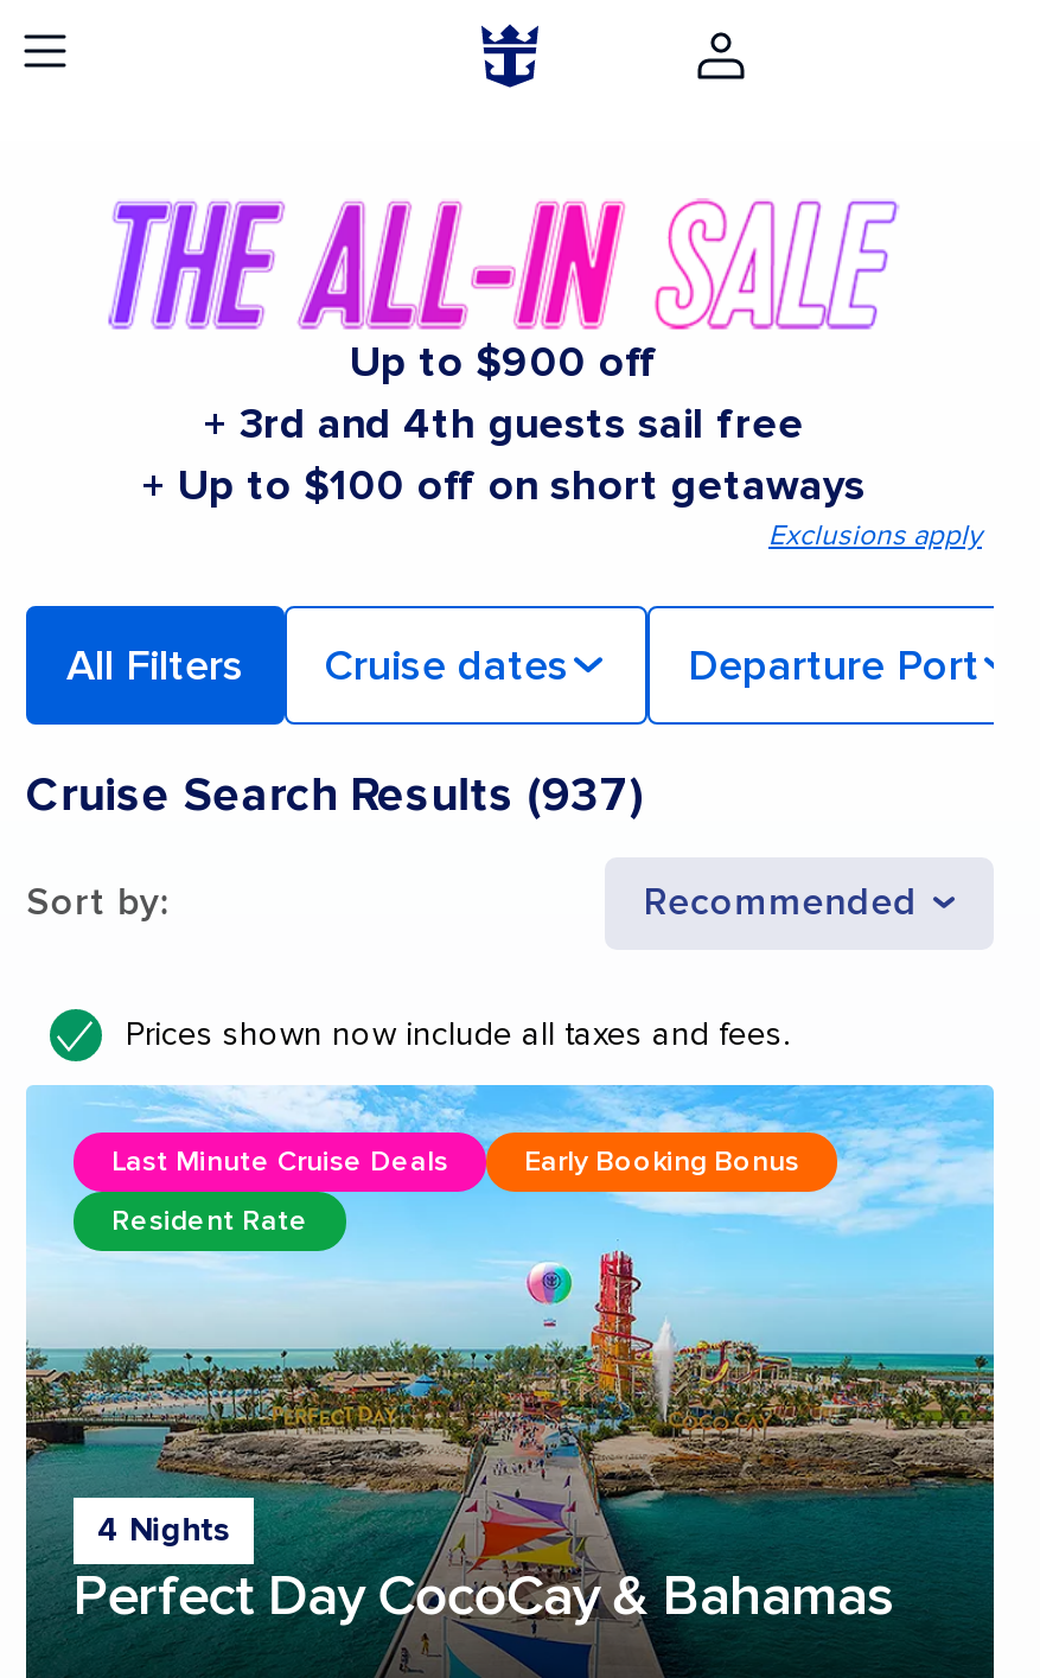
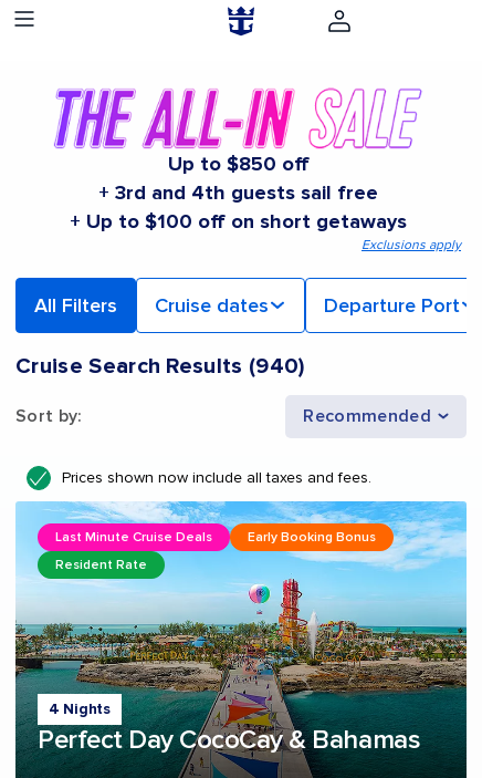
- Up to $900 off
+ Up to $850 off

- Cruise Search Results (937)
+ Cruise Search Results (940)
